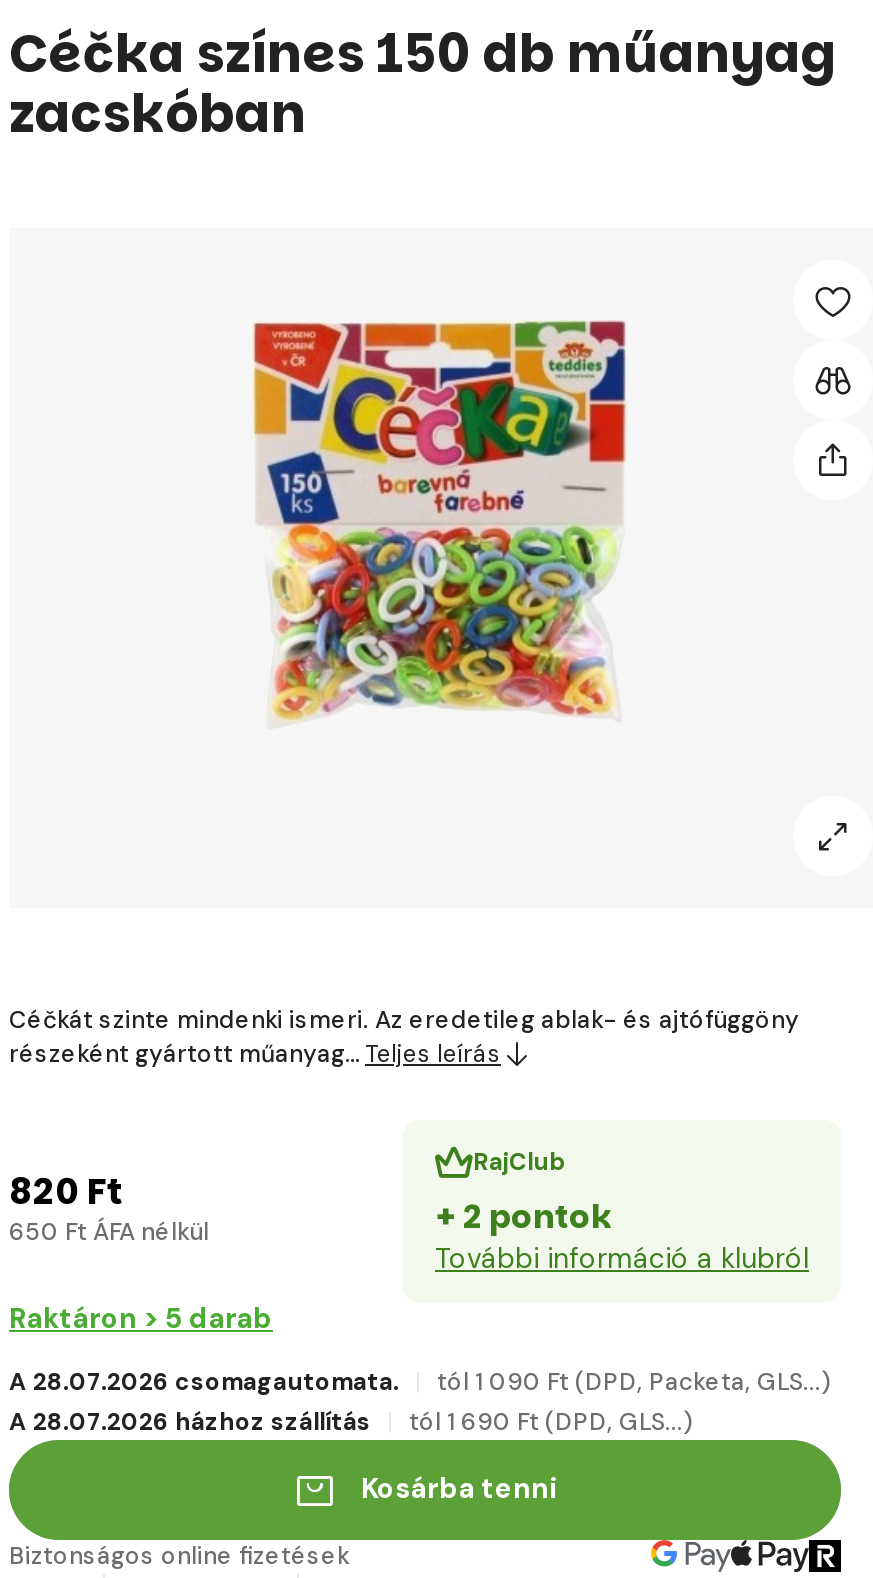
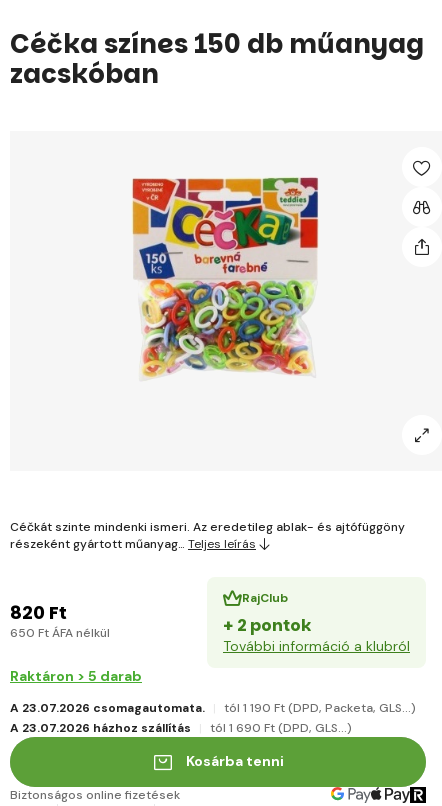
- A 28.07.2026 csomagautomata.
+ A 23.07.2026 csomagautomata.

- tól 1 090 Ft (DPD, Packeta, GLS...)
+ tól 1 190 Ft (DPD, Packeta, GLS...)

- A 28.07.2026 házhoz szállítás
+ A 23.07.2026 házhoz szállítás
